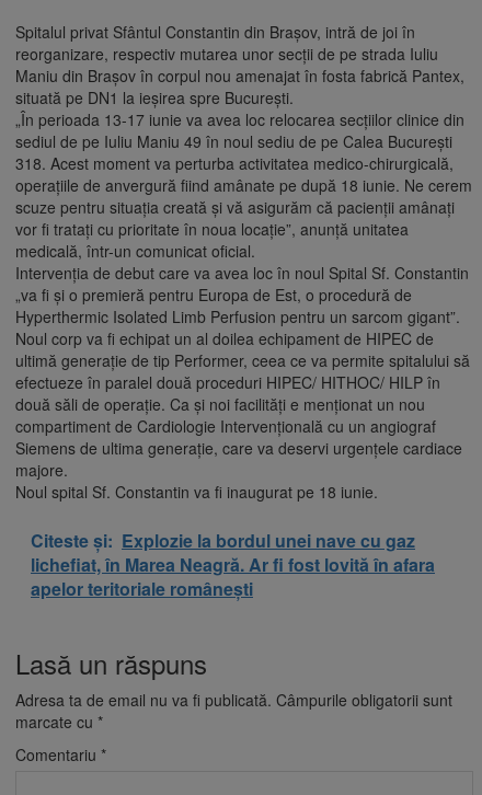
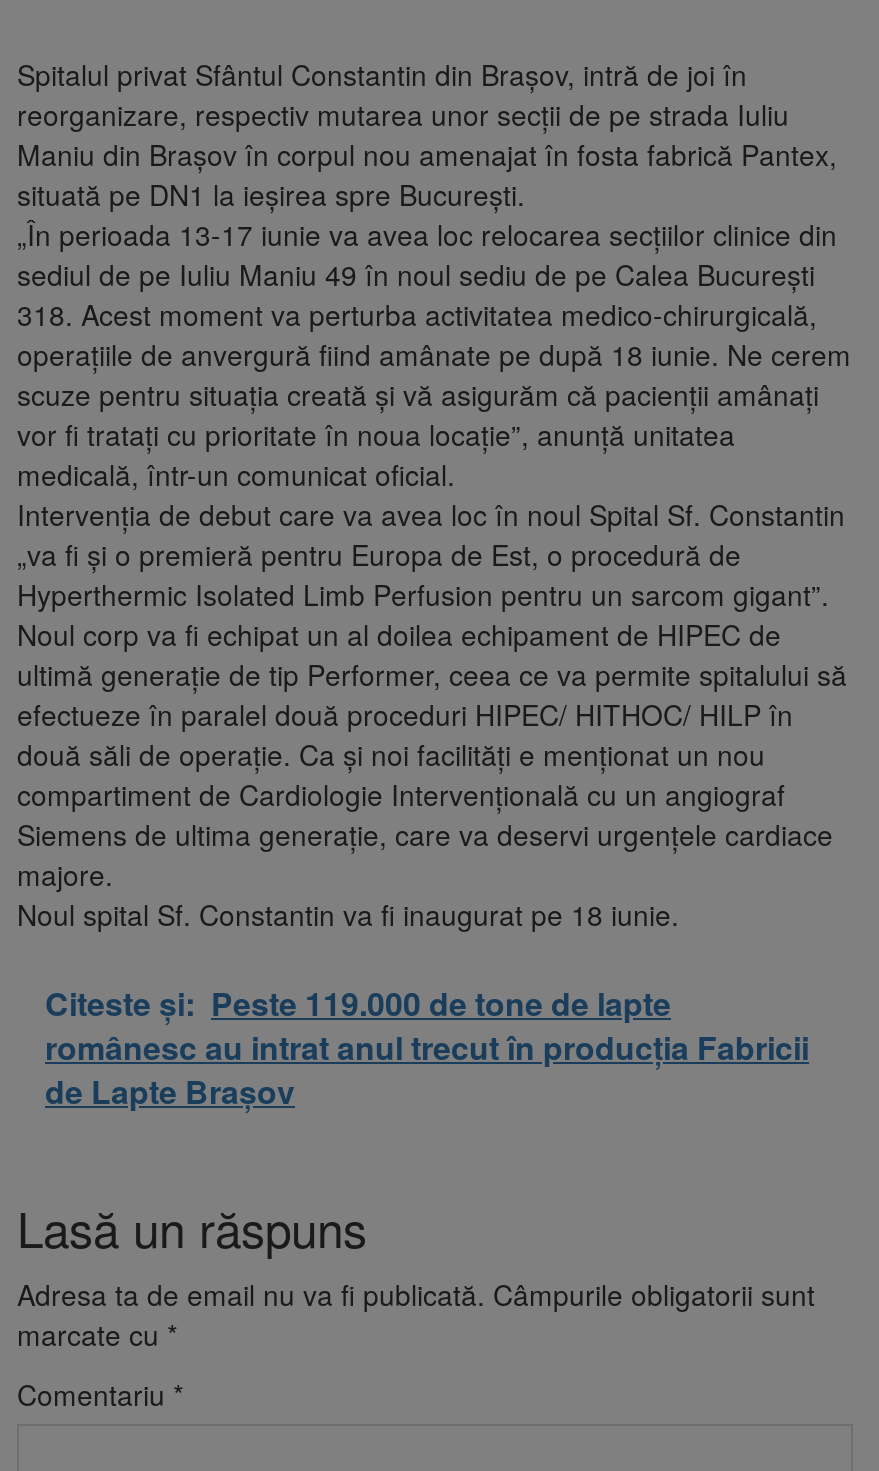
- Citeste și: Explozie la bordul unei nave cu gaz
- lichefiat, în Marea Neagră. Ar fi fost lovită în afara
- apelor teritoriale românești
+ Citeste și: Peste 119.000 de tone de lapte
+ românesc au intrat anul trecut în producția Fabricii
+ de Lapte Brașov
